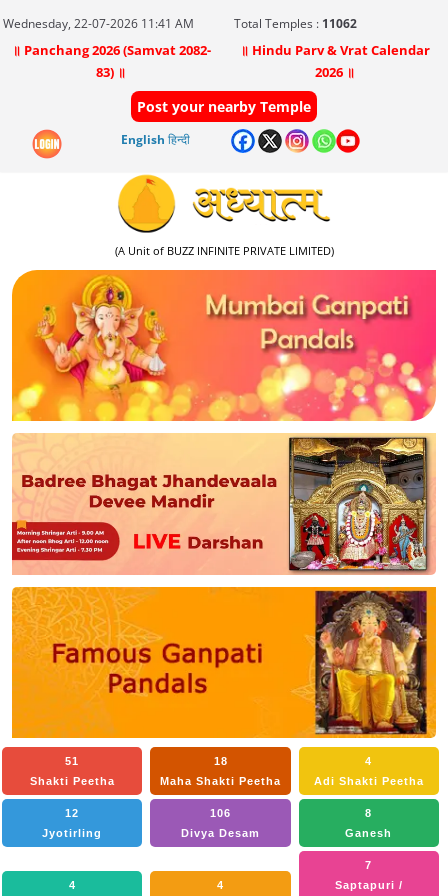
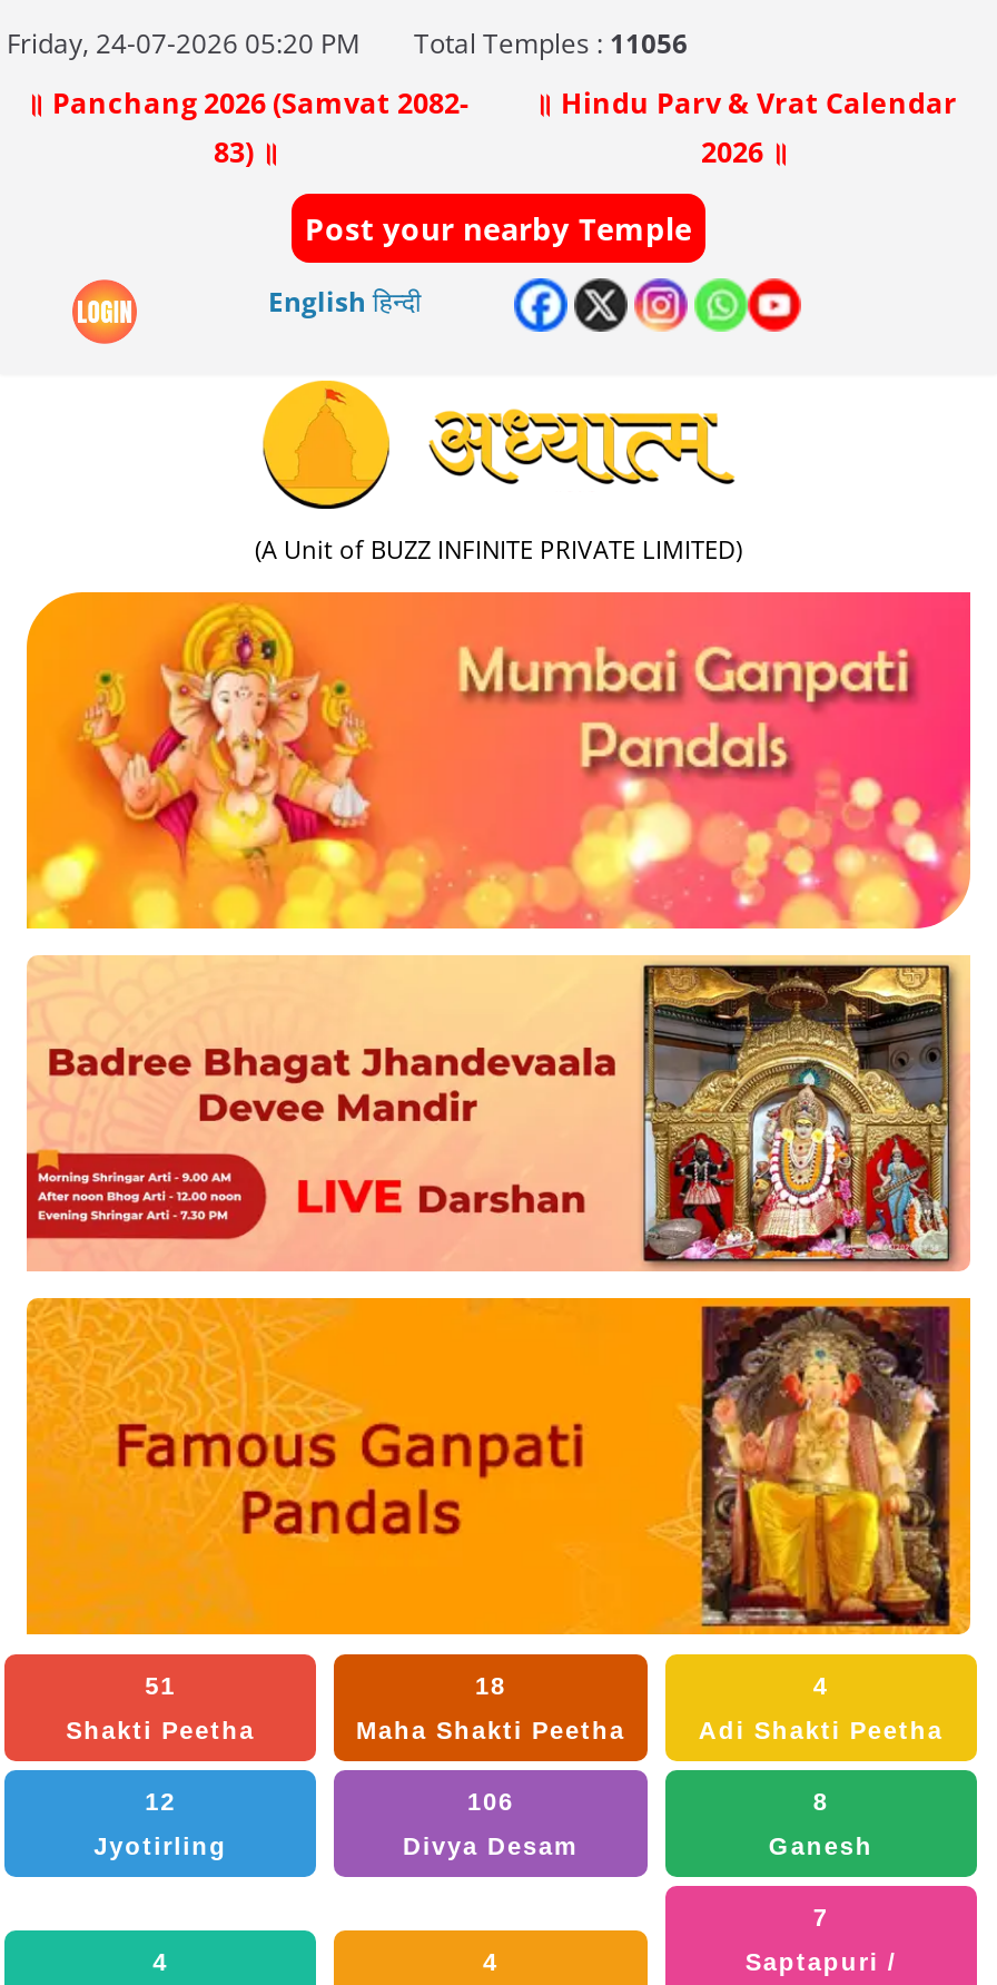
- Wednesday, 22-07-2026 11:41 AM
- Total Temples : 11062
+ Friday, 24-07-2026 05:20 PM
+ Total Temples : 11056
